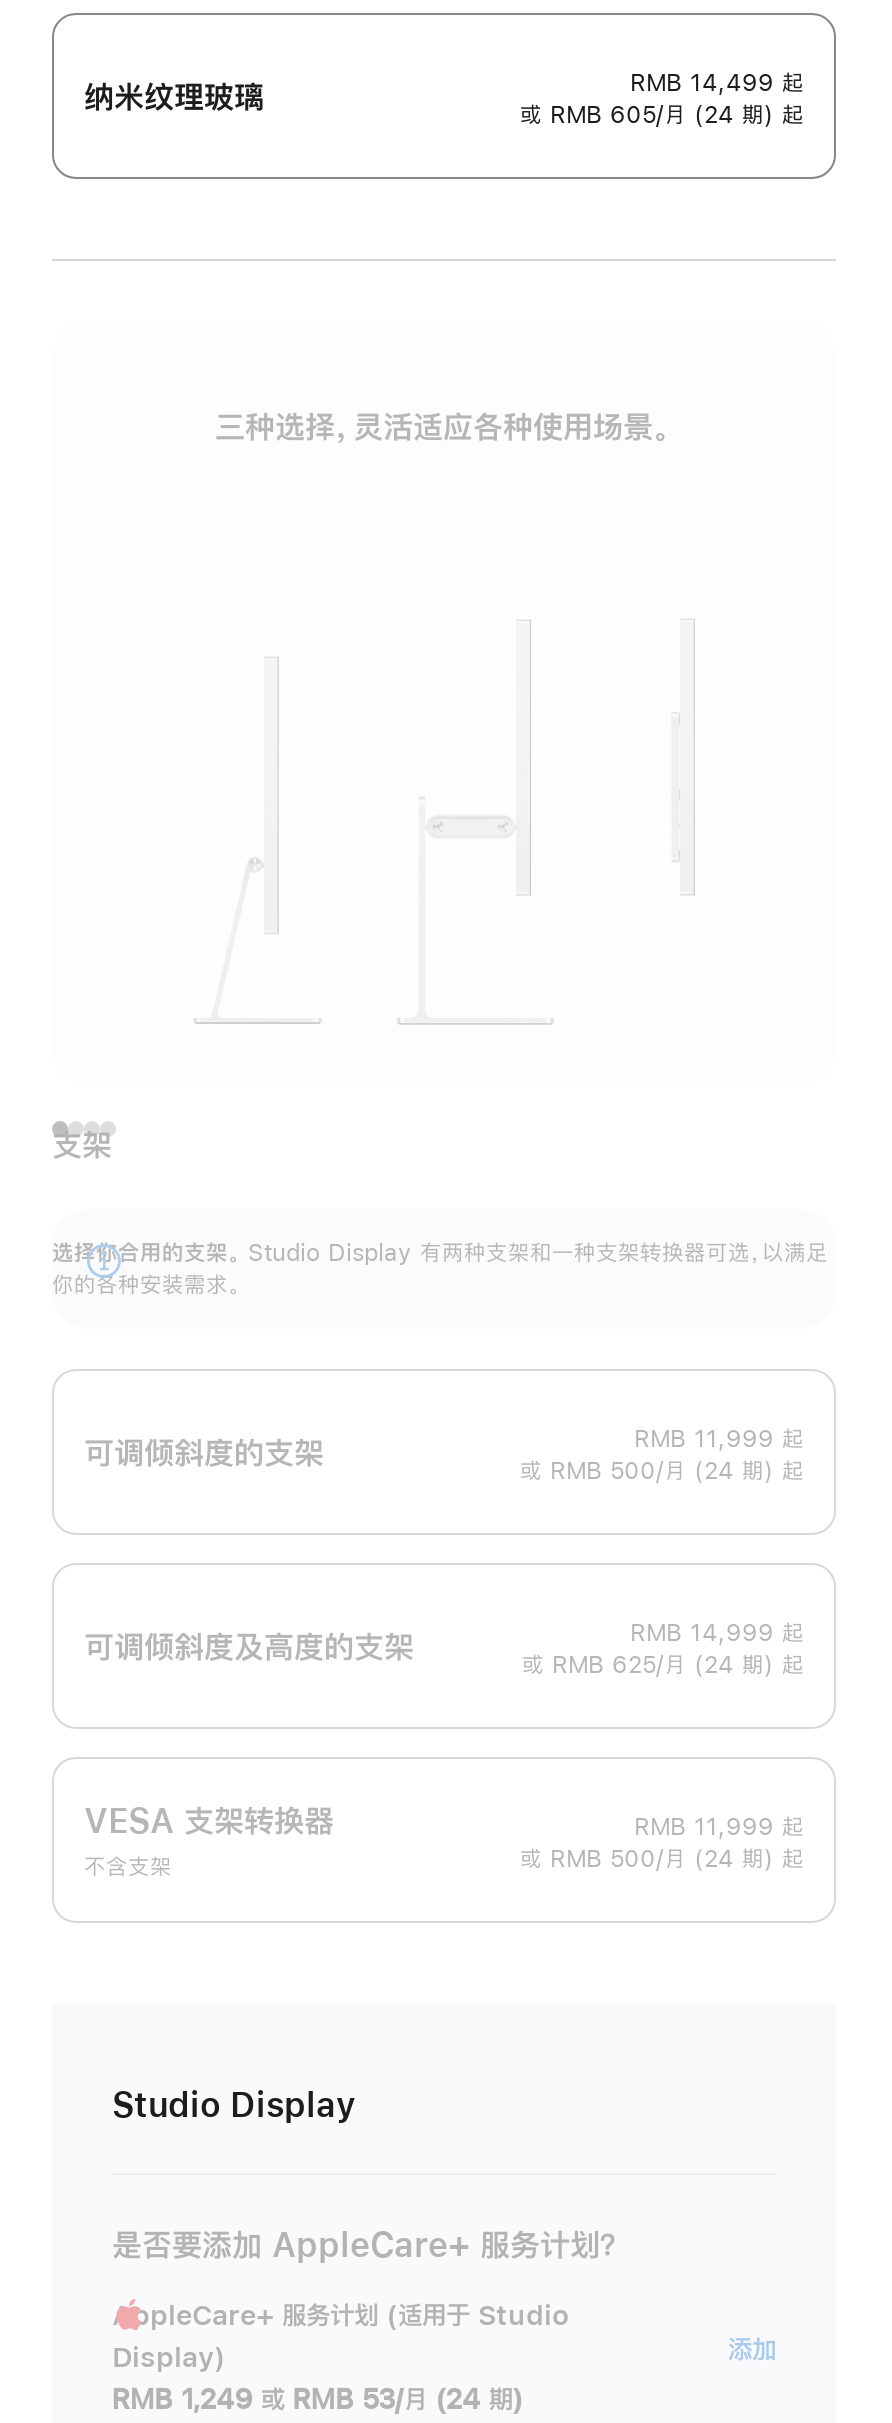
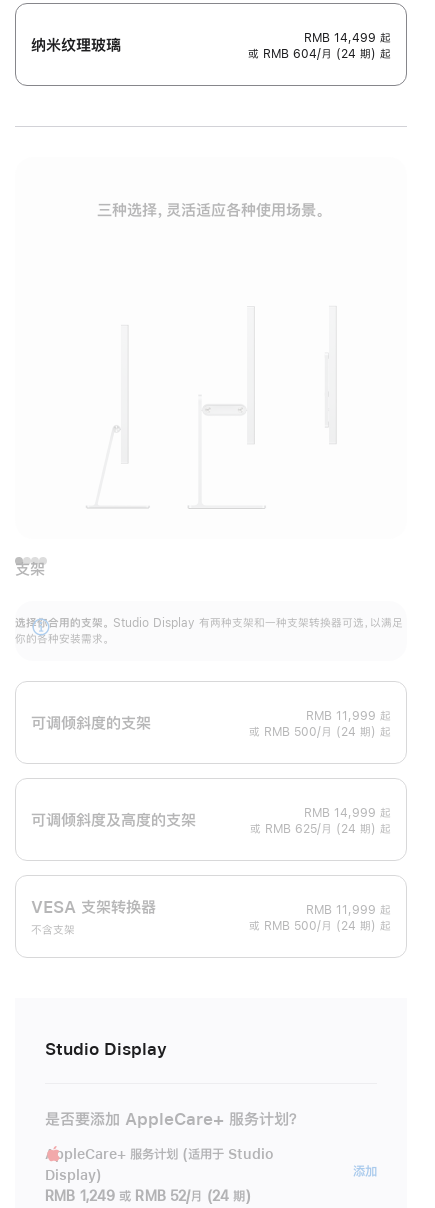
- 或 RMB 605/月 (24 期) 起
+ 或 RMB 604/月 (24 期) 起

- RMB 1,249 或 RMB 53/月 (24 期)
+ RMB 1,249 或 RMB 52/月 (24 期)
